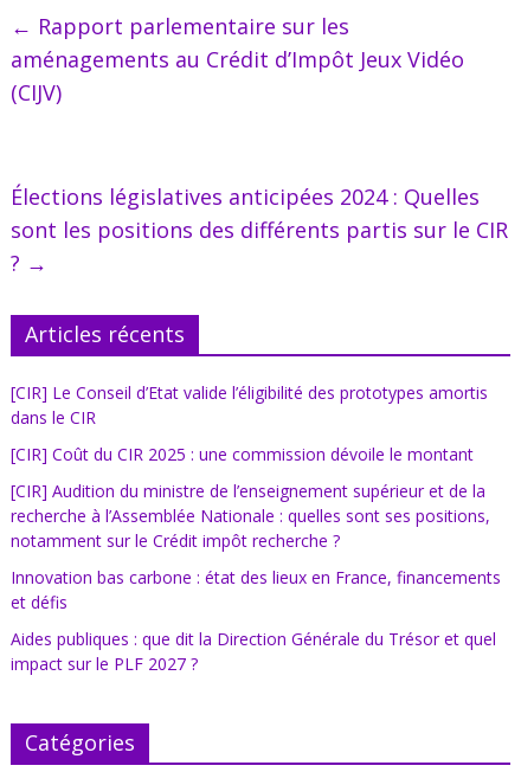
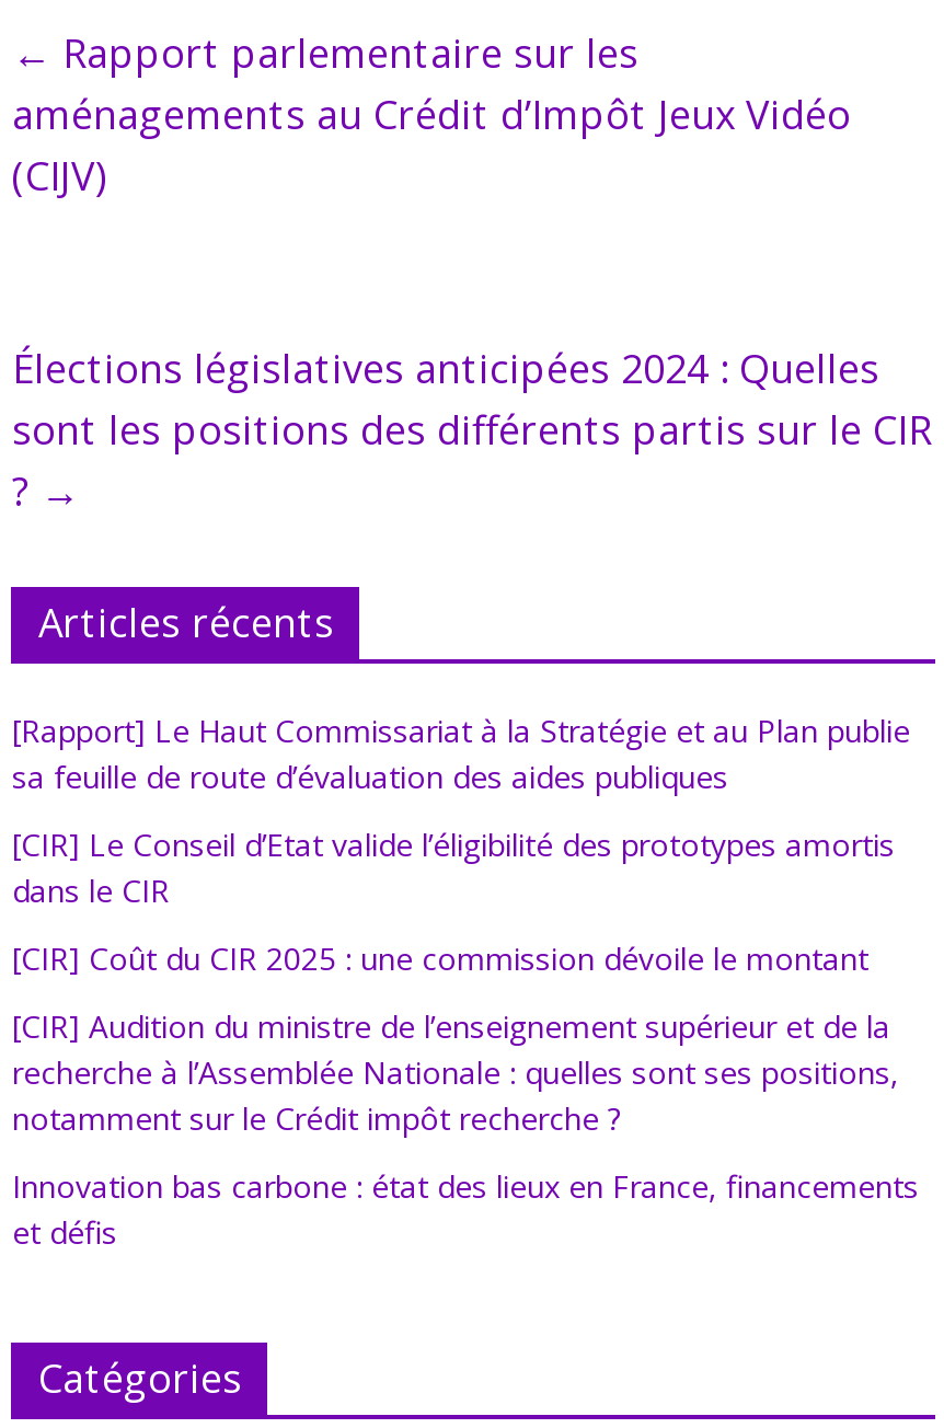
+ [Rapport] Le Haut Commissariat à la Stratégie et au Plan publie
+ sa feuille de route d’évaluation des aides publiques

moved down: [CIR] Le Conseil d’Etat valide l’éligibilité des prototypes amortis | dans le CIR | [CIR] Coût du CIR 2025 : une commission dévoile le montant | [CIR] Audition du ministre de l’enseignement supérieur et de la | recherche à l’Assemblée Nationale : quelles sont ses positions, | notamment sur le Crédit impôt recherche ? | Innovation bas carbone : état des lieux en France, financements | et défis

- Aides publiques : que dit la Direction Générale du Trésor et quel
- impact sur le PLF 2027 ?
